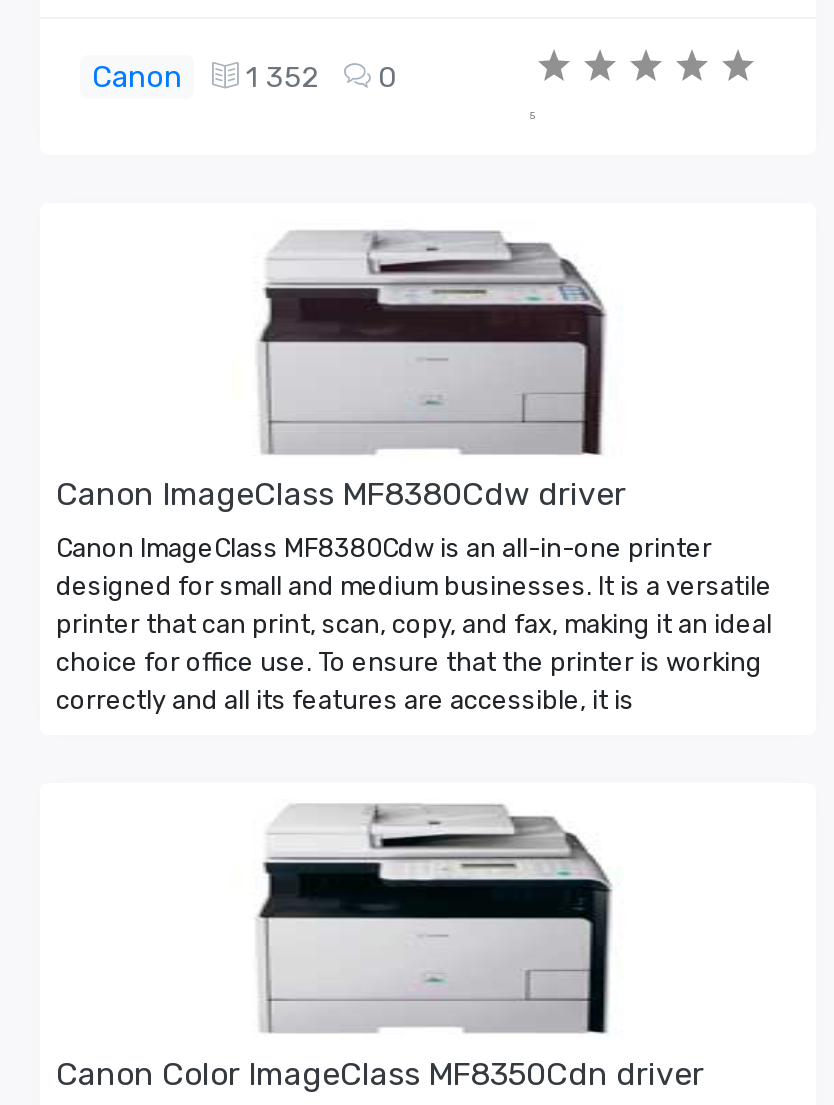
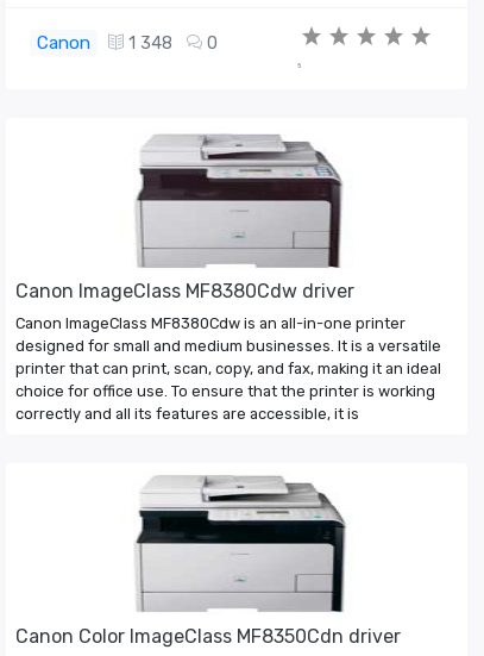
- Canon 1 352 0
+ Canon 1 348 0
